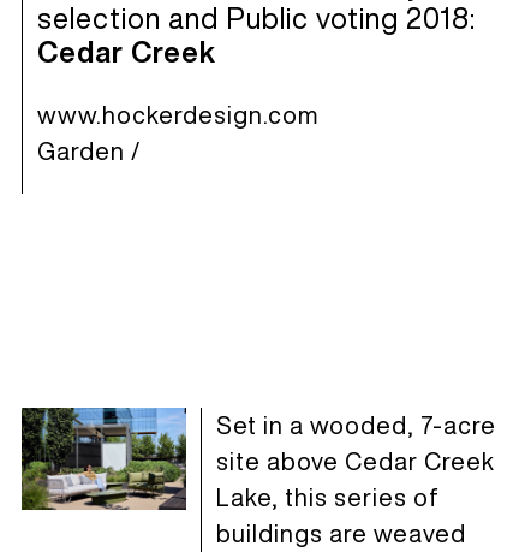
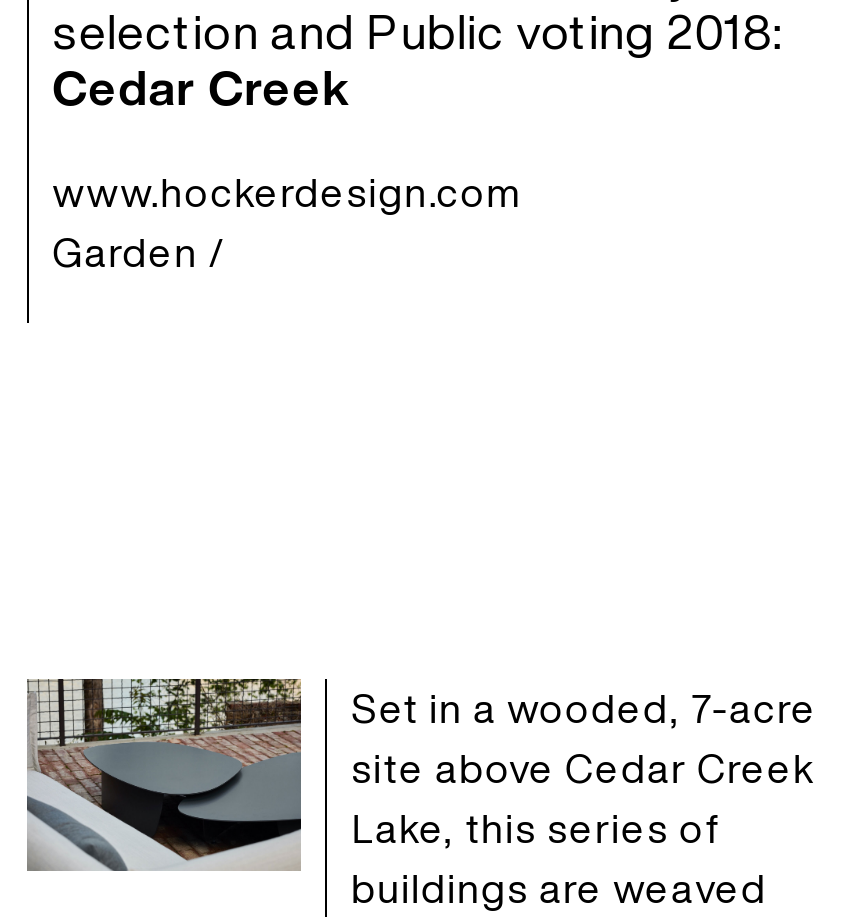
- [image]
+ [image]
